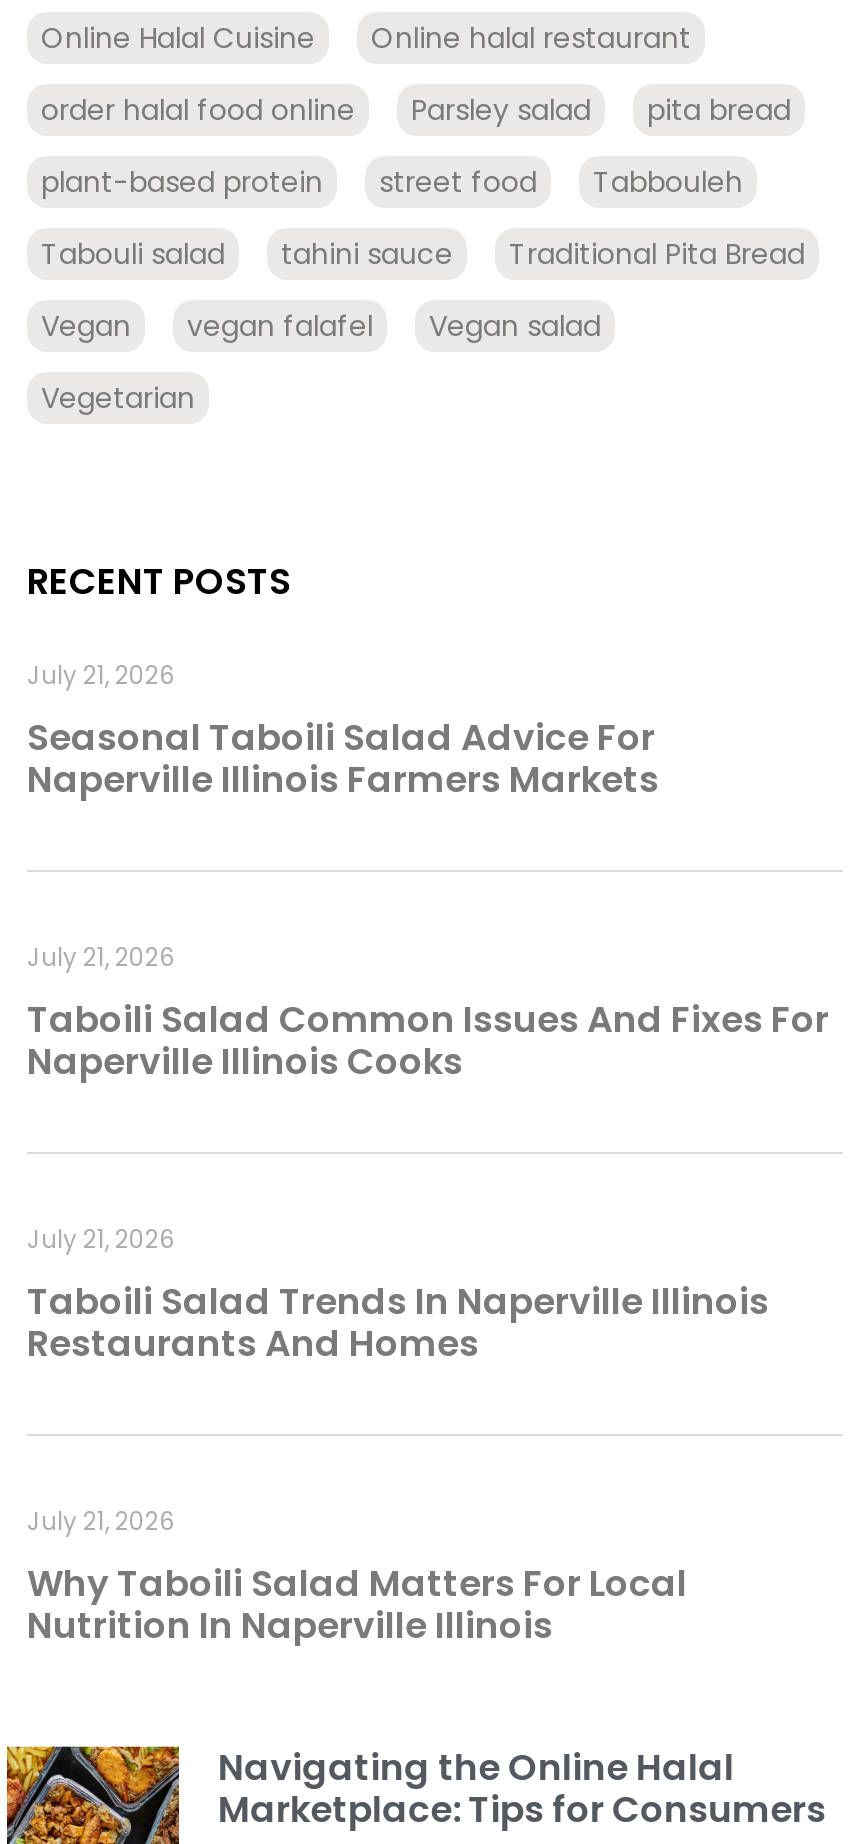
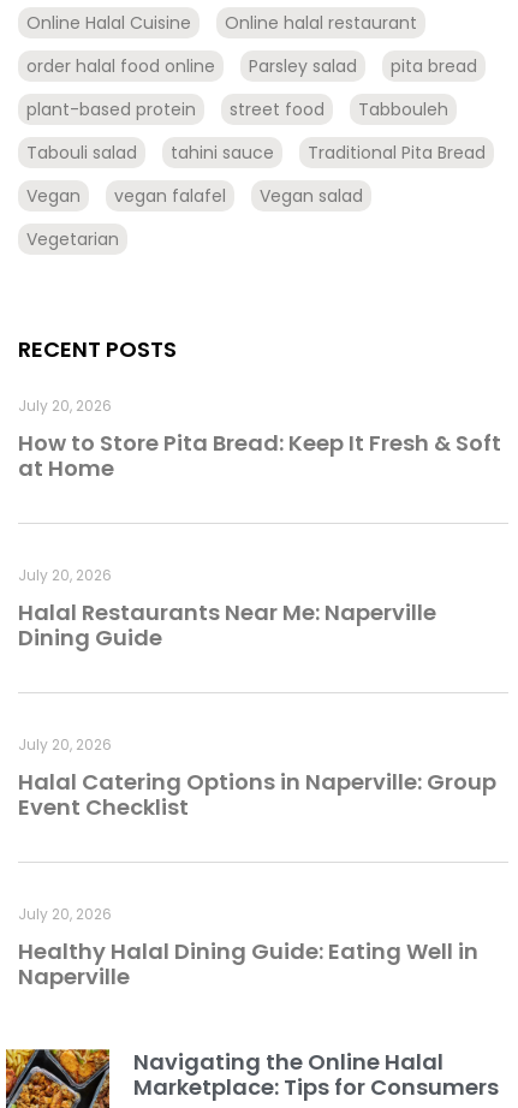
- July 21, 2026
+ July 20, 2026

- Seasonal Taboili Salad Advice For
- Naperville Illinois Farmers Markets
+ How to Store Pita Bread: Keep It Fresh & Soft
+ at Home

- July 21, 2026
+ July 20, 2026

- Taboili Salad Common Issues And Fixes For
- Naperville Illinois Cooks
+ Halal Restaurants Near Me: Naperville
+ Dining Guide

- July 21, 2026
+ July 20, 2026

- Taboili Salad Trends In Naperville Illinois
- Restaurants And Homes
+ Halal Catering Options in Naperville: Group
+ Event Checklist

- July 21, 2026
+ July 20, 2026

- Why Taboili Salad Matters For Local
- Nutrition In Naperville Illinois
+ Healthy Halal Dining Guide: Eating Well in
+ Naperville
